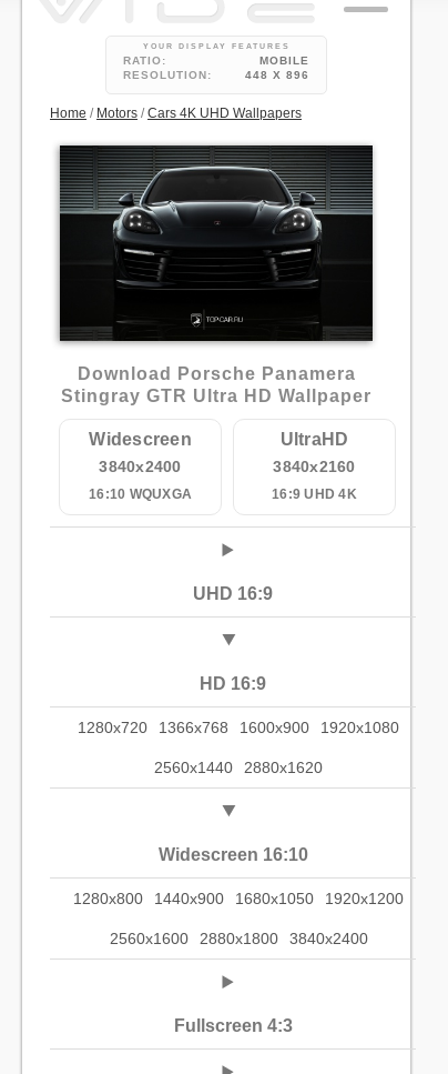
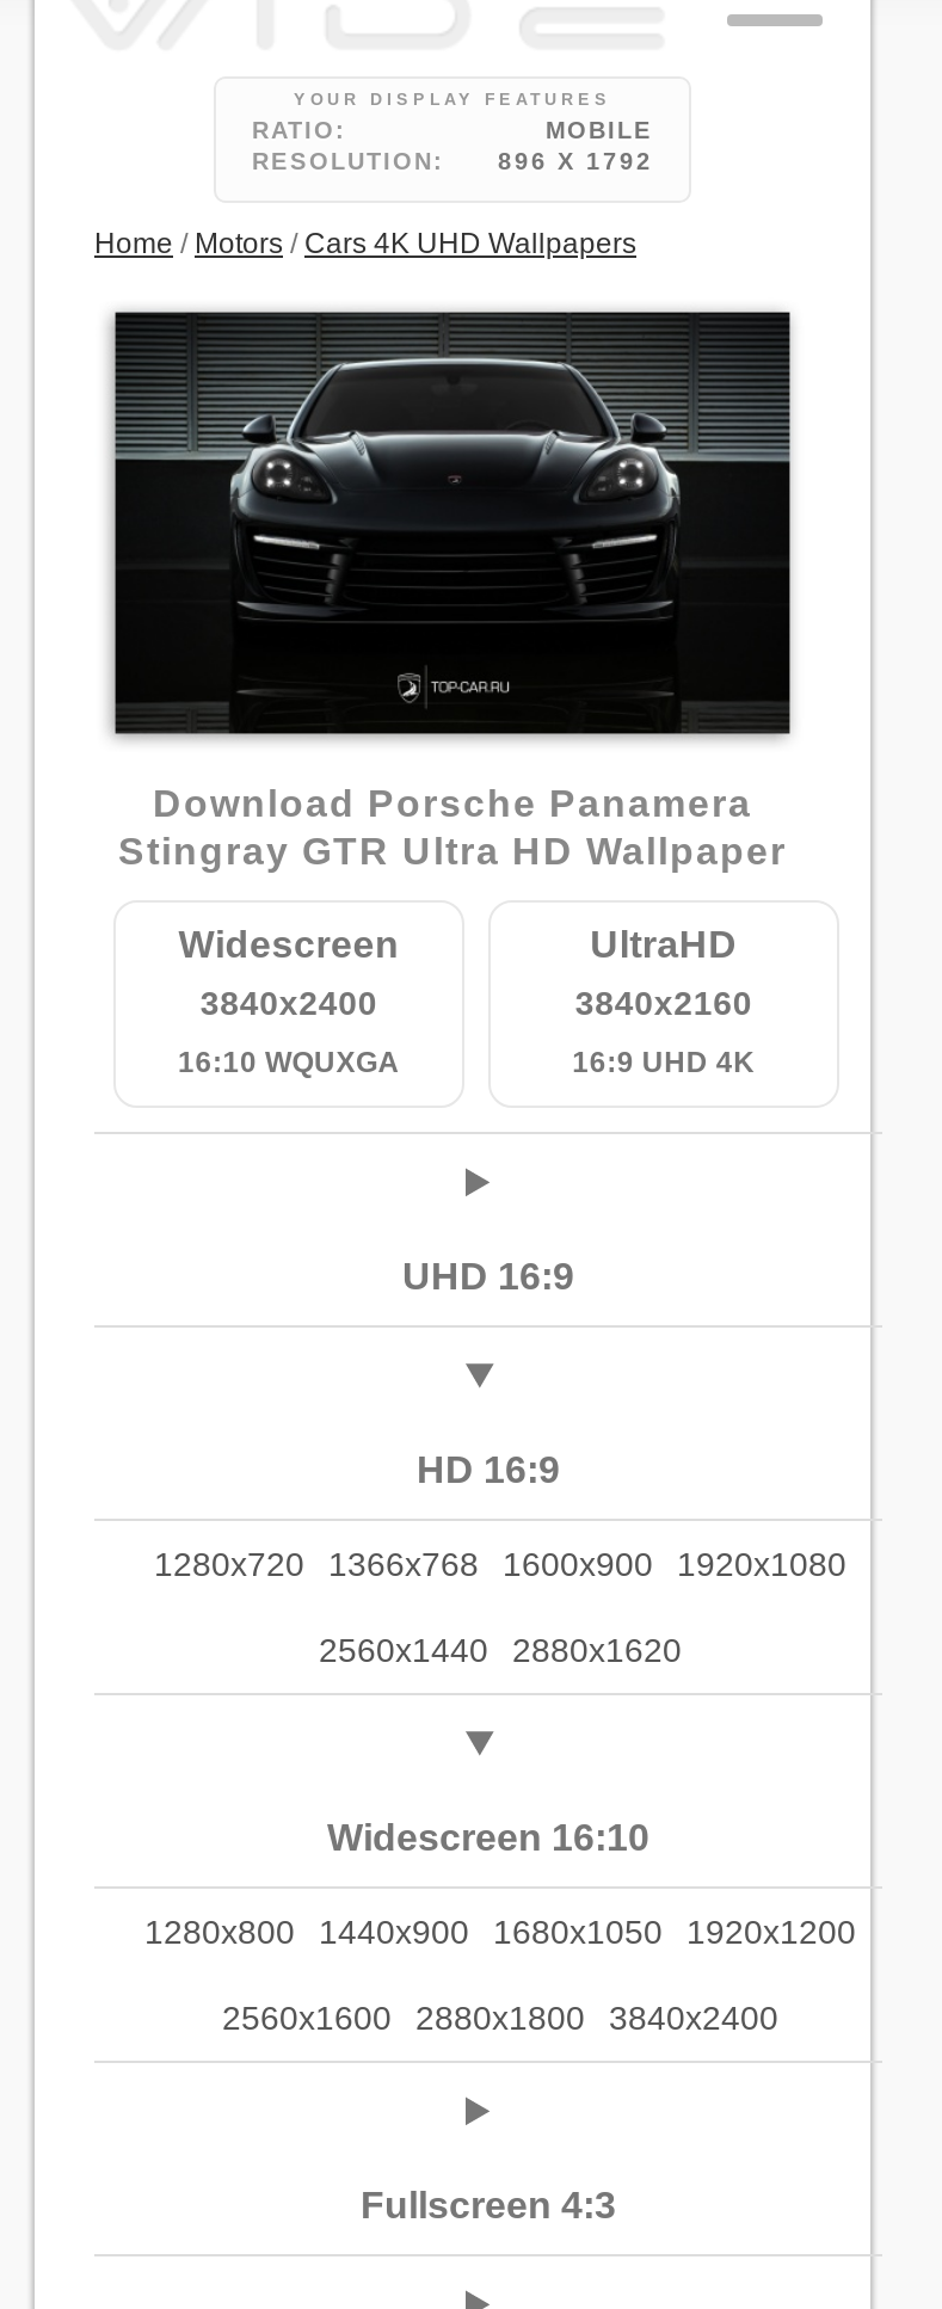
- 448 X 896
+ 896 X 1792
